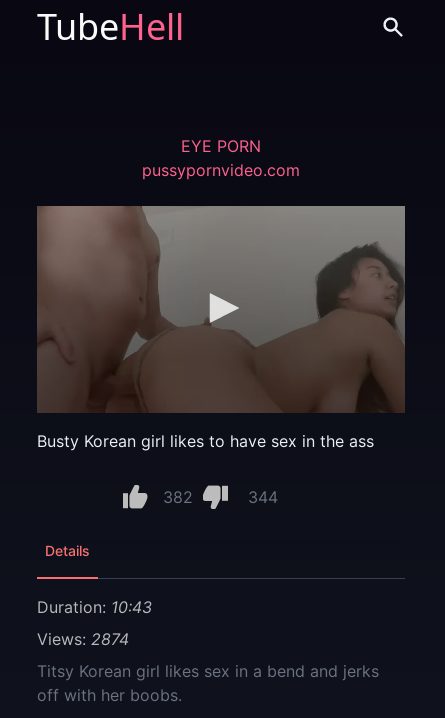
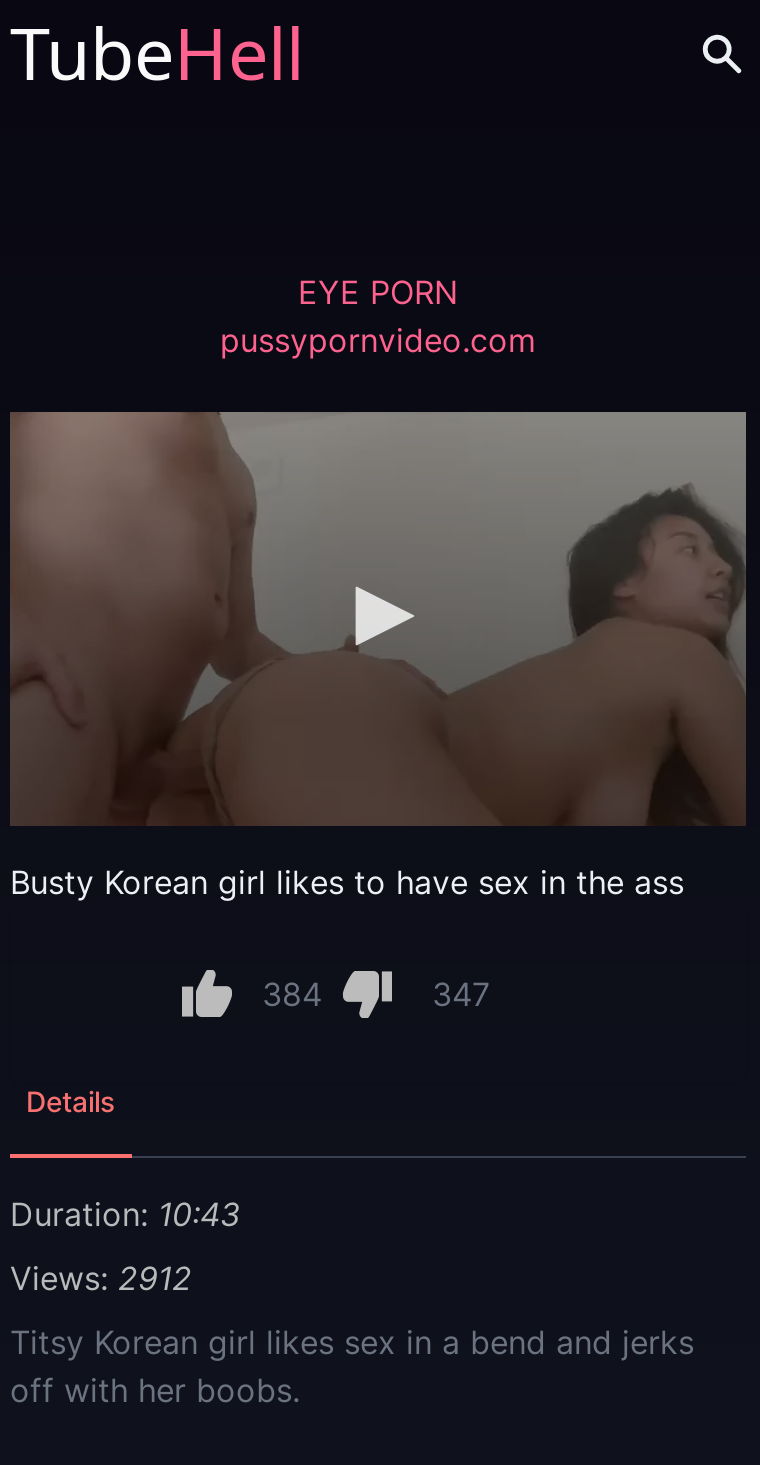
- 382
+ 384

- 344
+ 347

- Views: 2874
+ Views: 2912
